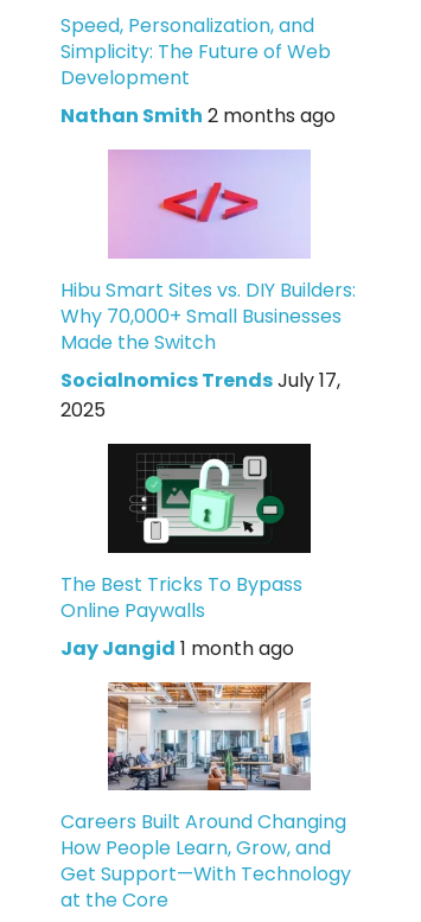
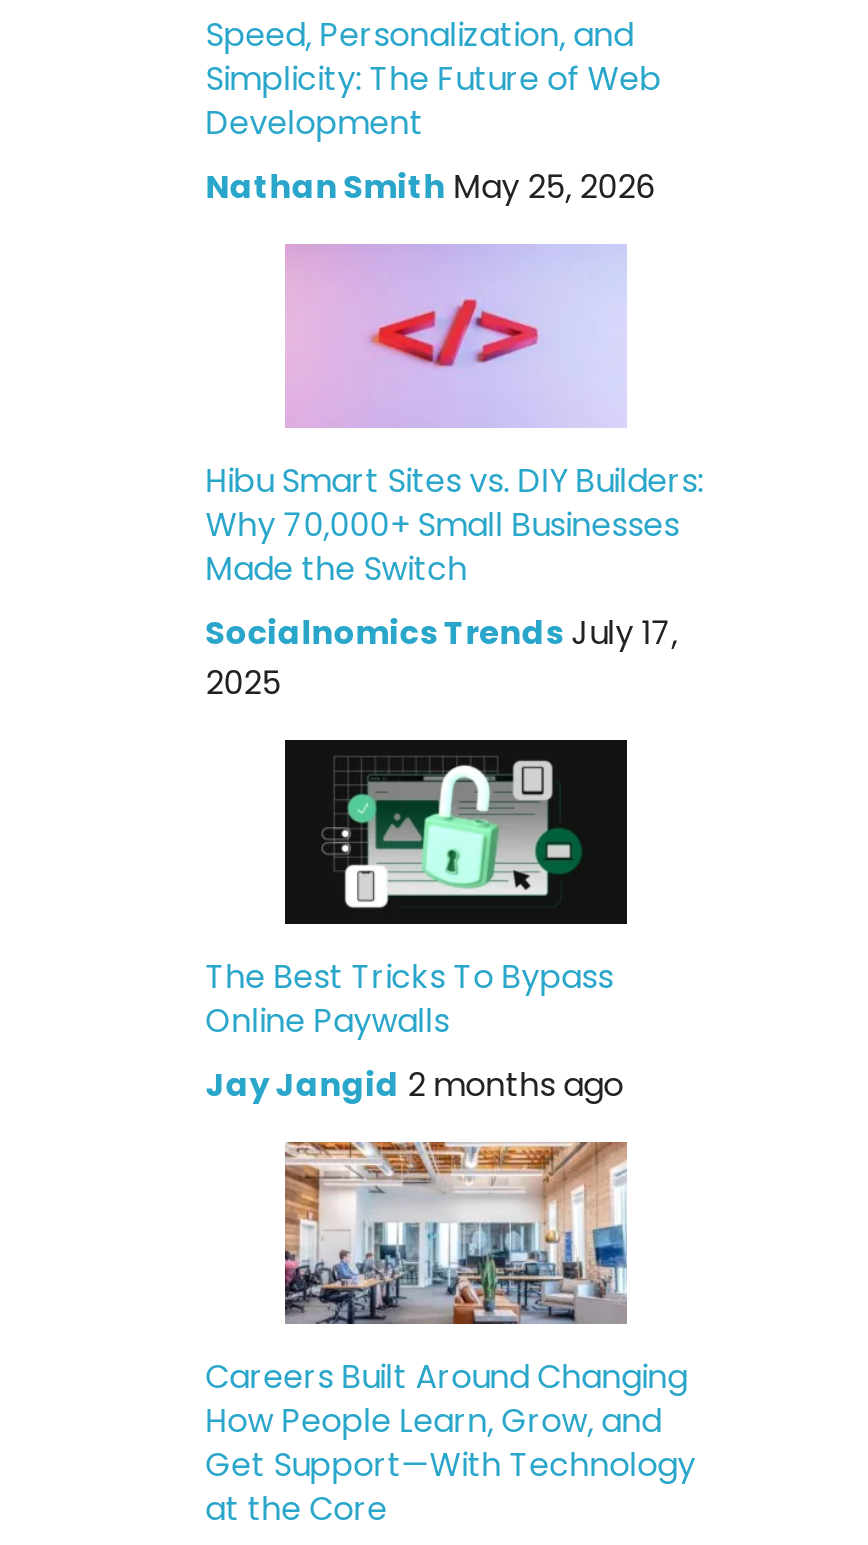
- Nathan Smith 2 months ago
+ Nathan Smith May 25, 2026

- Jay Jangid 1 month ago
+ Jay Jangid 2 months ago
